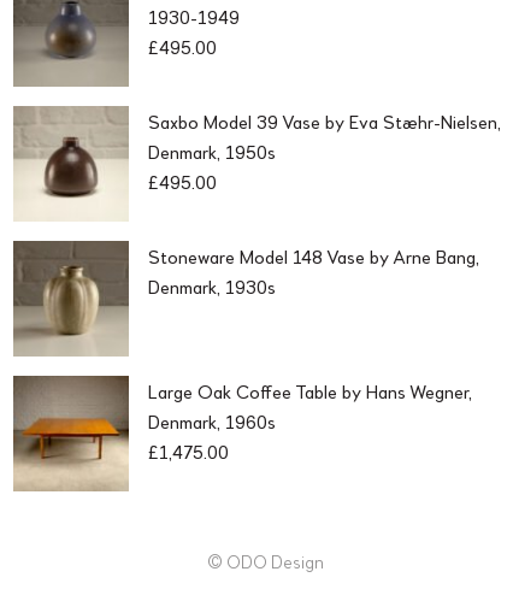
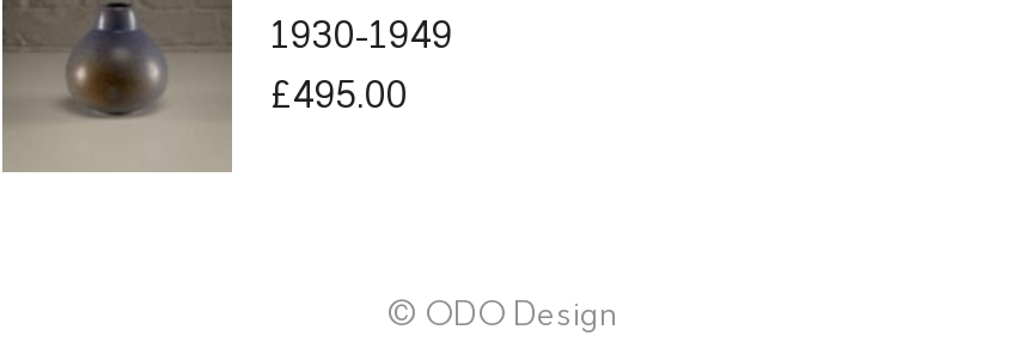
- [image]
- Saxbo Model 39 Vase by Eva Stæhr-Nielsen,
- Denmark, 1950s
- £495.00
- Stoneware Model 148 Vase by Arne Bang,
- Denmark, 1930s

- [image]
- Large Oak Coffee Table by Hans Wegner,
- Denmark, 1960s
- £1,475.00

- [image]
